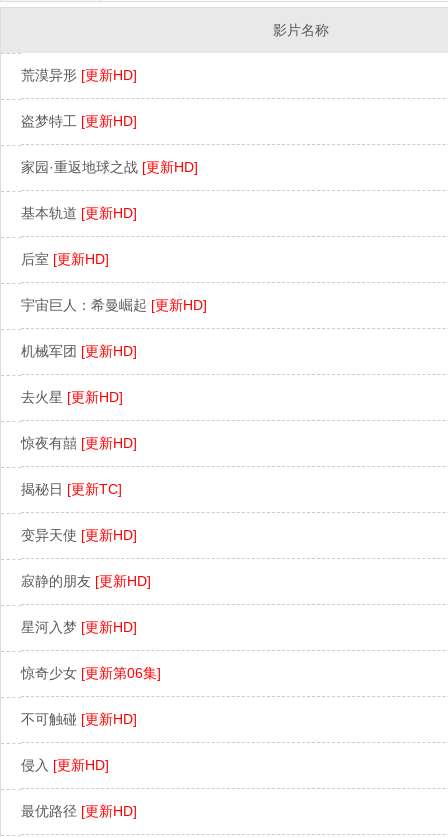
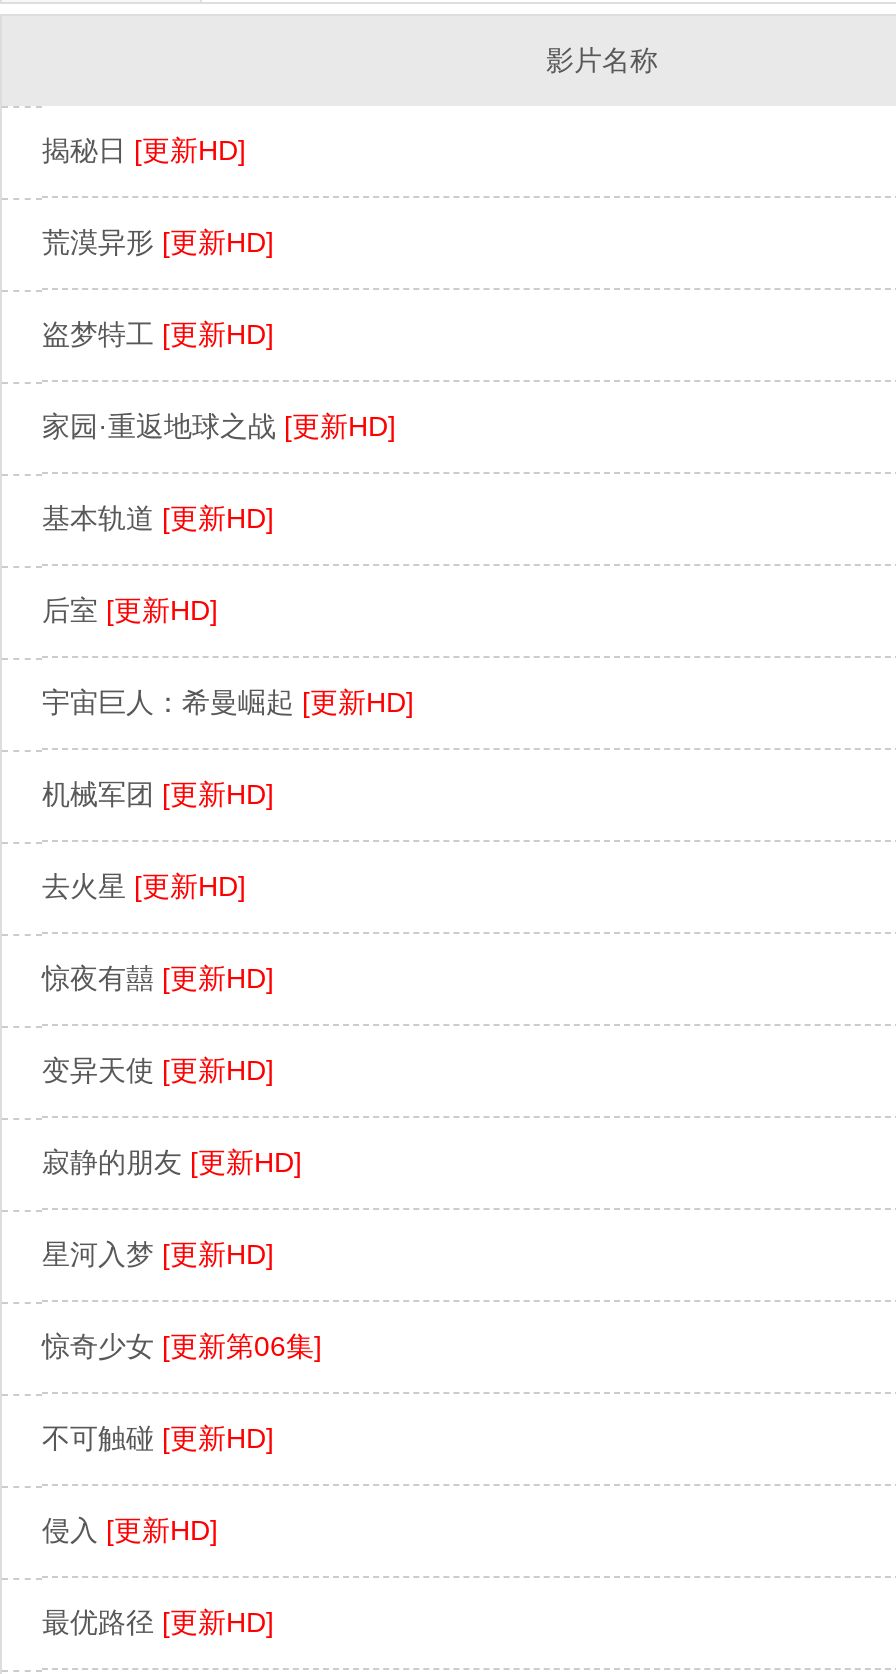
+ 揭秘日[更新HD]

moved down: 荒漠异形[更新HD] | 盗梦特工[更新HD] | 家园·重返地球之战[更新HD] | ... | 去火星[更新HD] | 惊夜有囍[更新HD]

- 揭秘日[更新TC]
